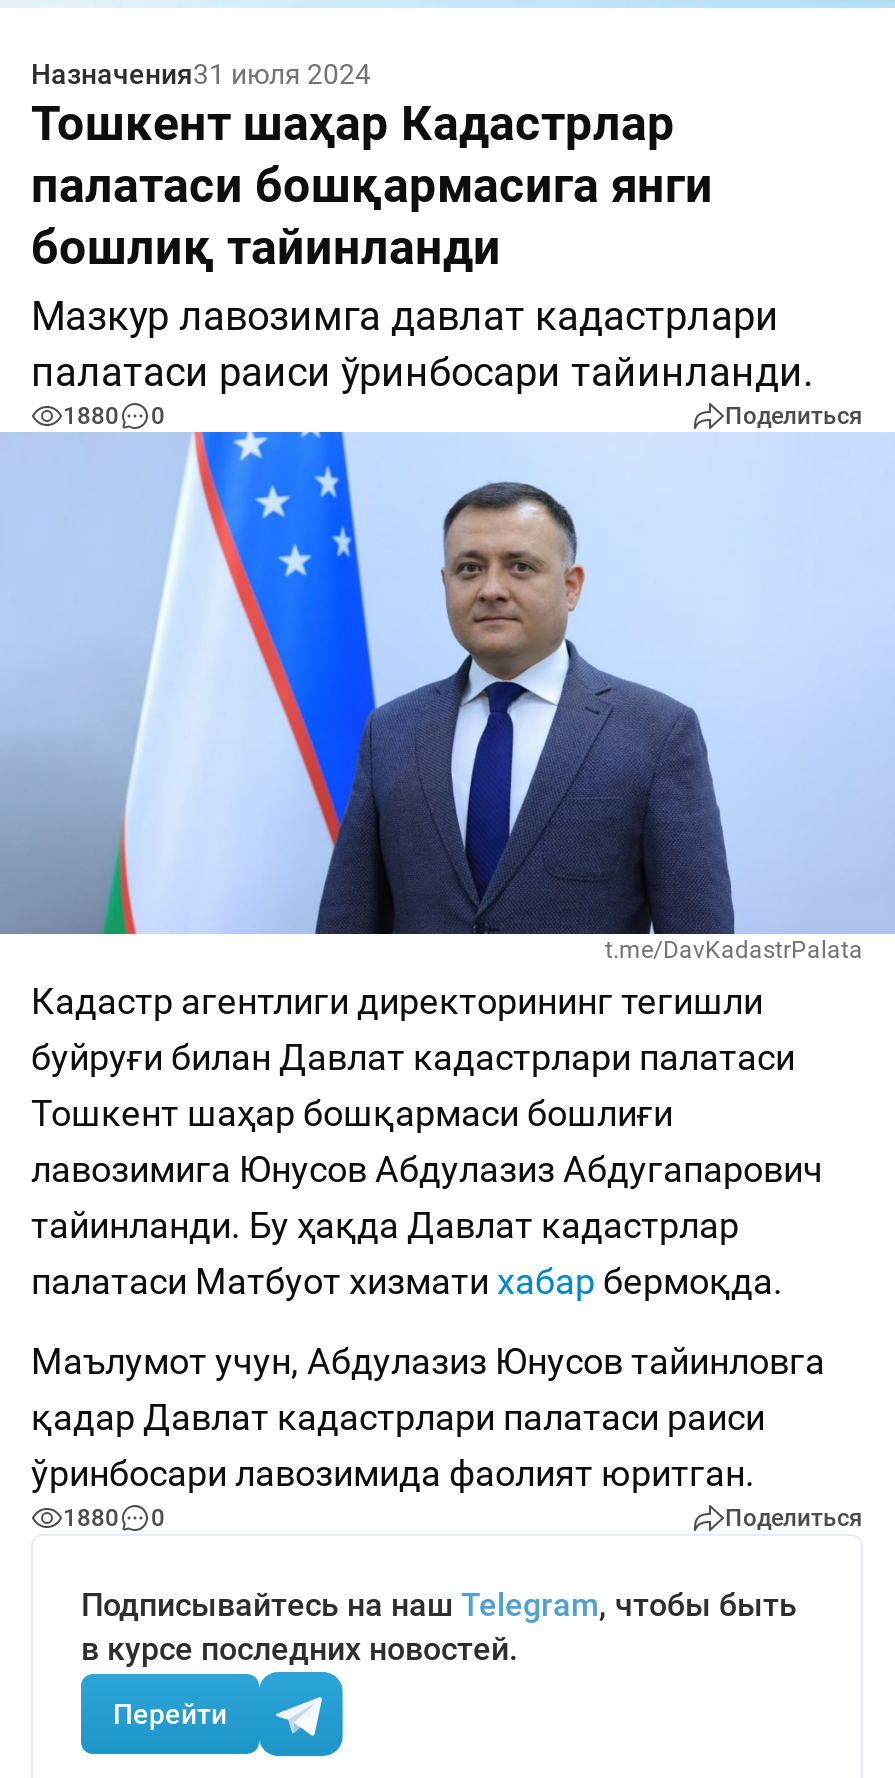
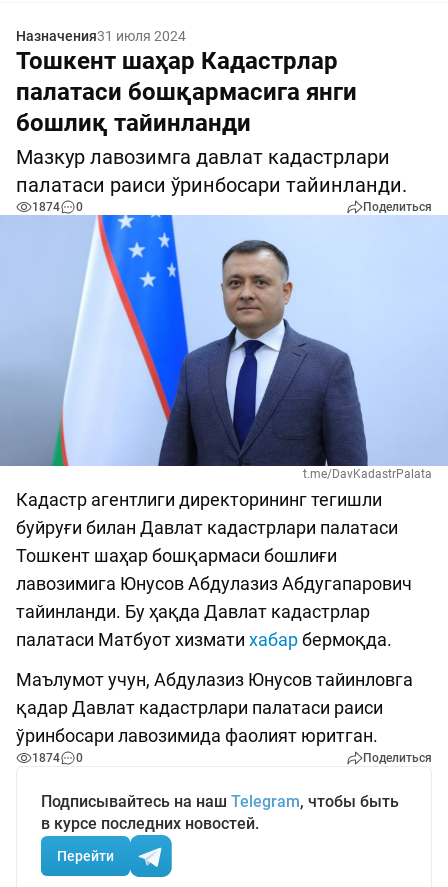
- 1880 0
+ 1874 0

- 1880 0
+ 1874 0
